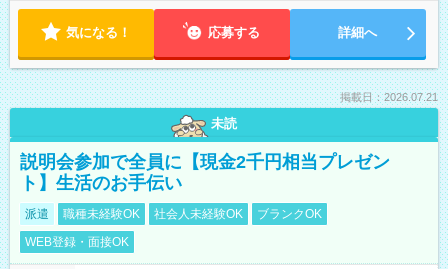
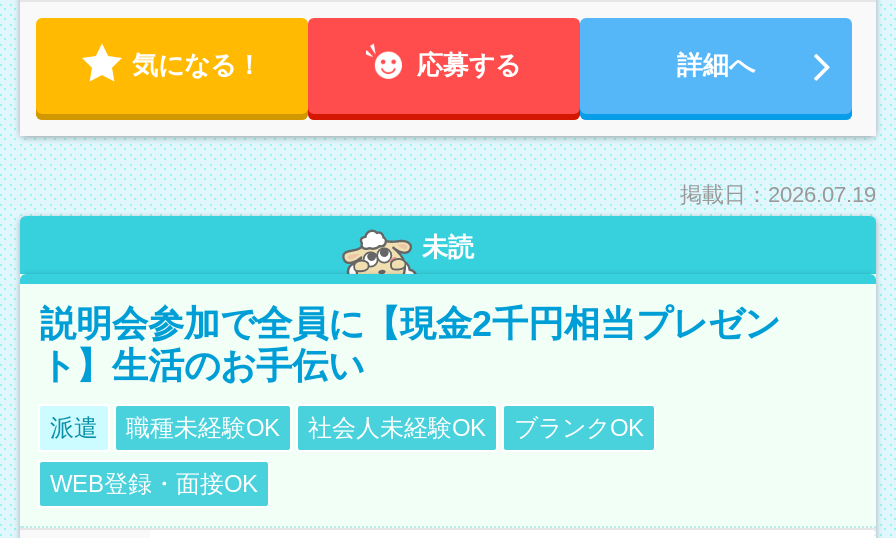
- 掲載日：2026.07.21
+ 掲載日：2026.07.19
